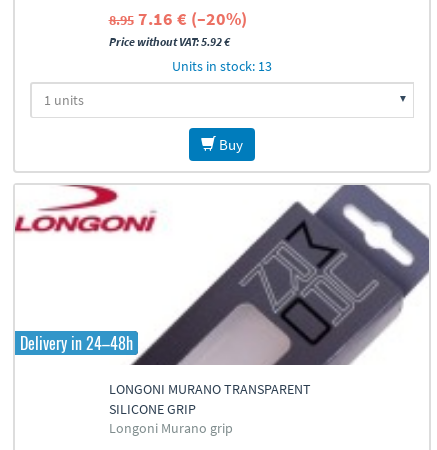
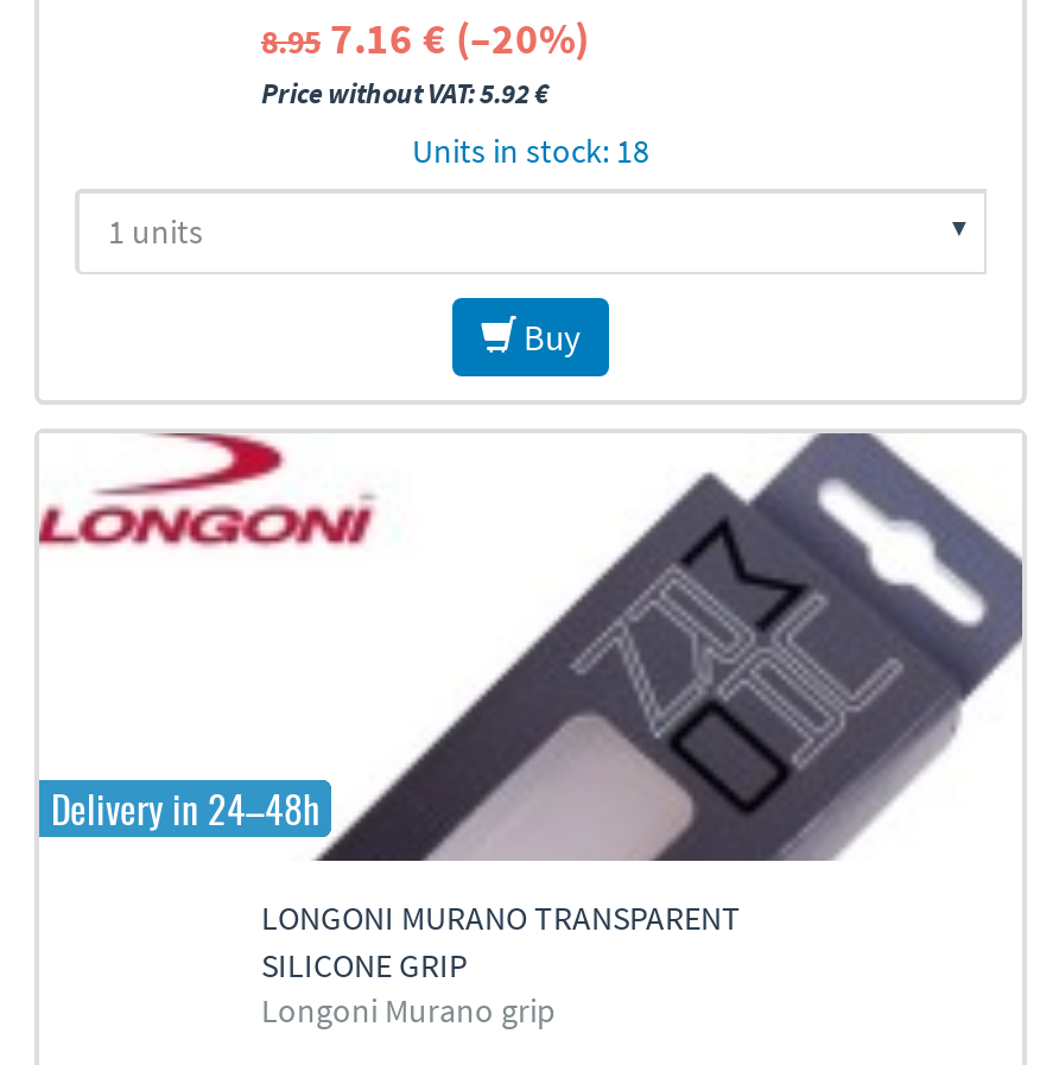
- Units in stock: 13
+ Units in stock: 18
